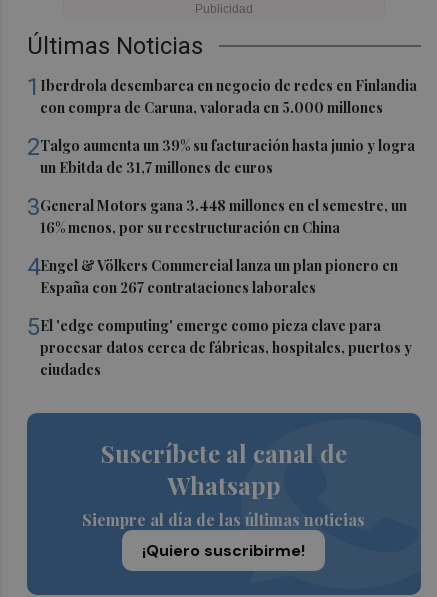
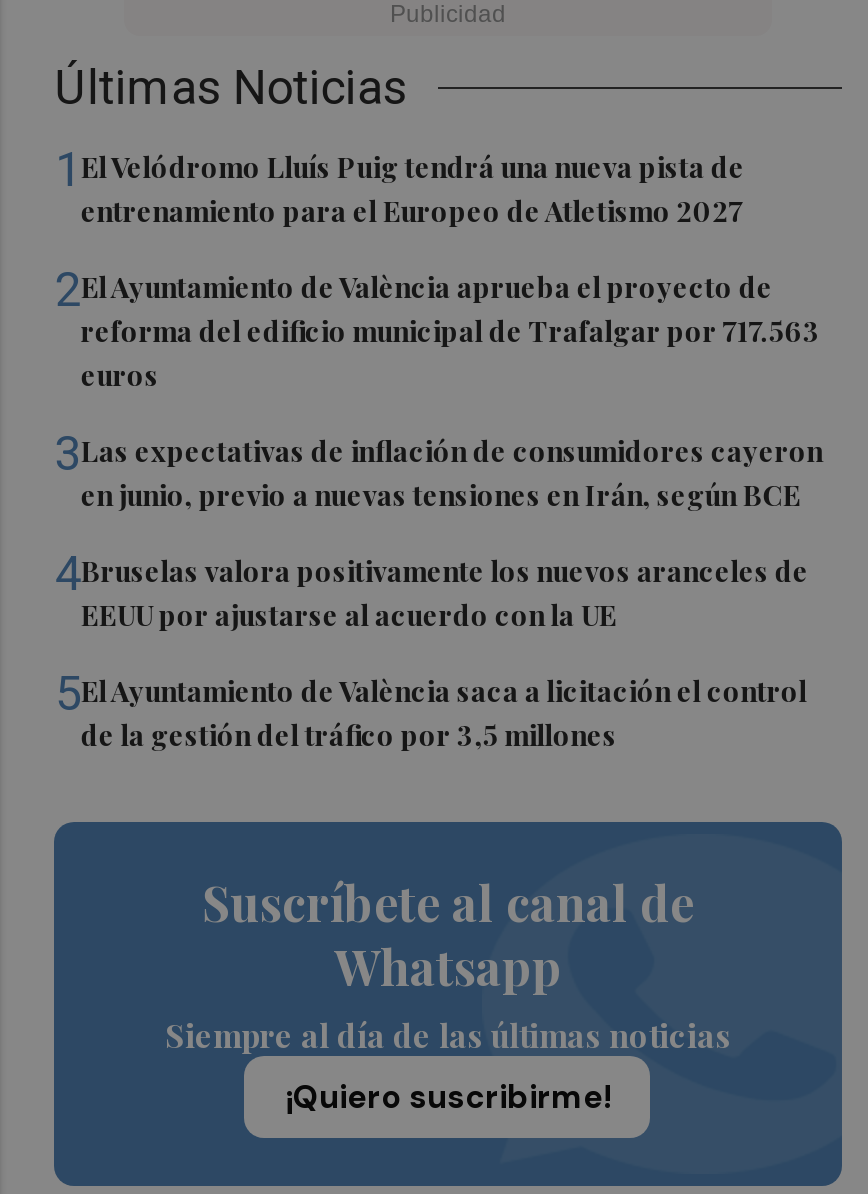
- 1 Iberdrola desembarca en negocio de redes en Finlandia
- con compra de Caruna, valorada en 5.000 millones
+ 1 El Velódromo Lluís Puig tendrá una nueva pista de
+ entrenamiento para el Europeo de Atletismo 2027

- 2Talgo aumenta un 39% su facturación hasta junio y logra
- un Ebitda de 31,7 millones de euros
+ 2El Ayuntamiento de València aprueba el proyecto de
+ reforma del edificio municipal de Trafalgar por 717.563
+ euros

- 3General Motors gana 3.448 millones en el semestre, un
- 16% menos, por su reestructuración en China
+ 3Las expectativas de inflación de consumidores cayeron
+ en junio, previo a nuevas tensiones en Irán, según BCE

- 4Engel & Völkers Commercial lanza un plan pionero en
- España con 267 contrataciones laborales
+ 4Bruselas valora positivamente los nuevos aranceles de
+ EEUU por ajustarse al acuerdo con la UE

- 5El 'edge computing' emerge como pieza clave para
- procesar datos cerca de fábricas, hospitales, puertos y
- ciudades
+ 5El Ayuntamiento de València saca a licitación el control
+ de la gestión del tráfico por 3,5 millones
